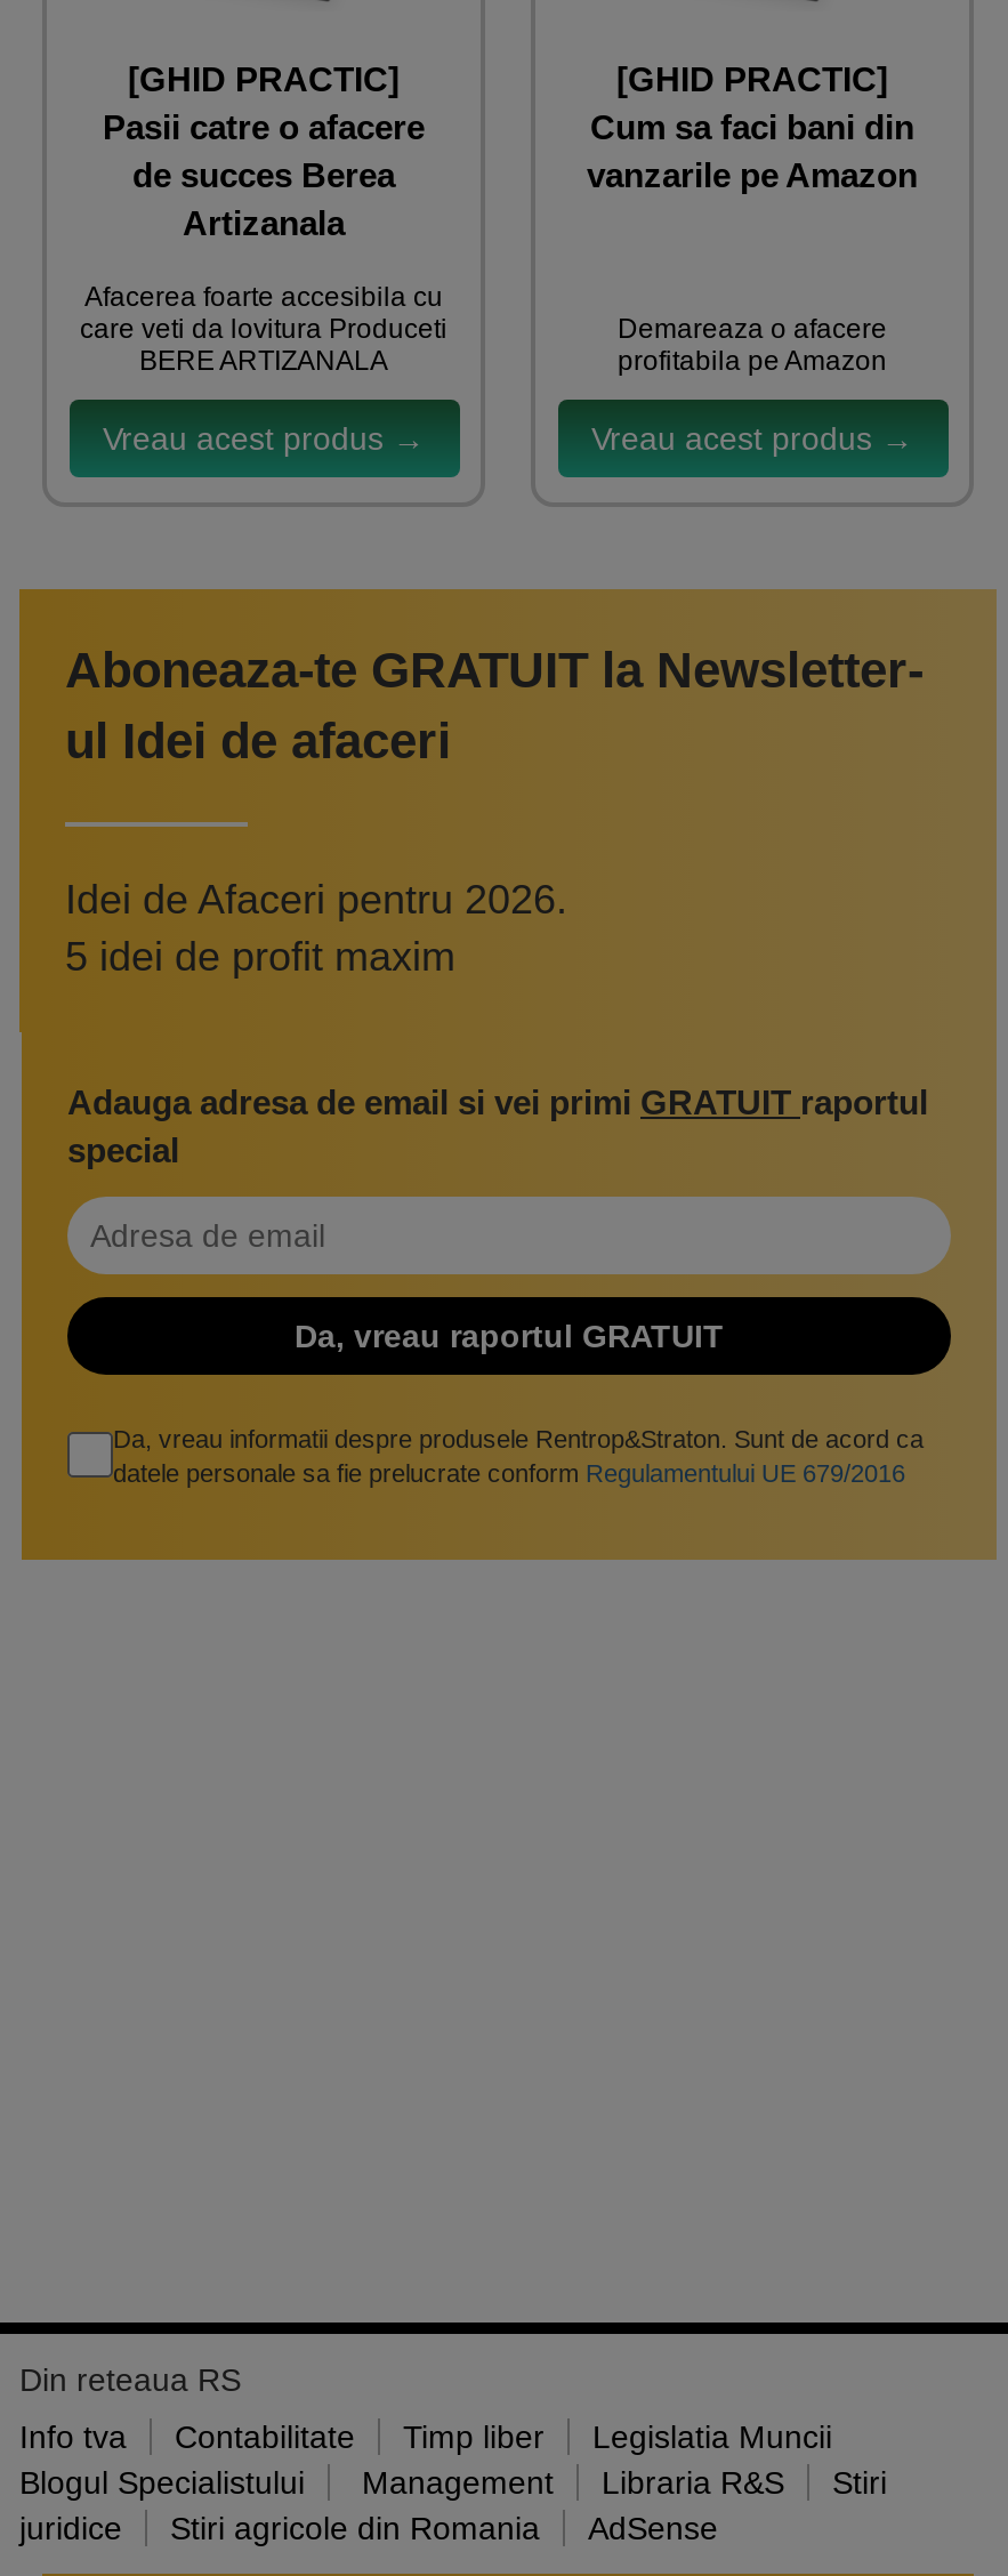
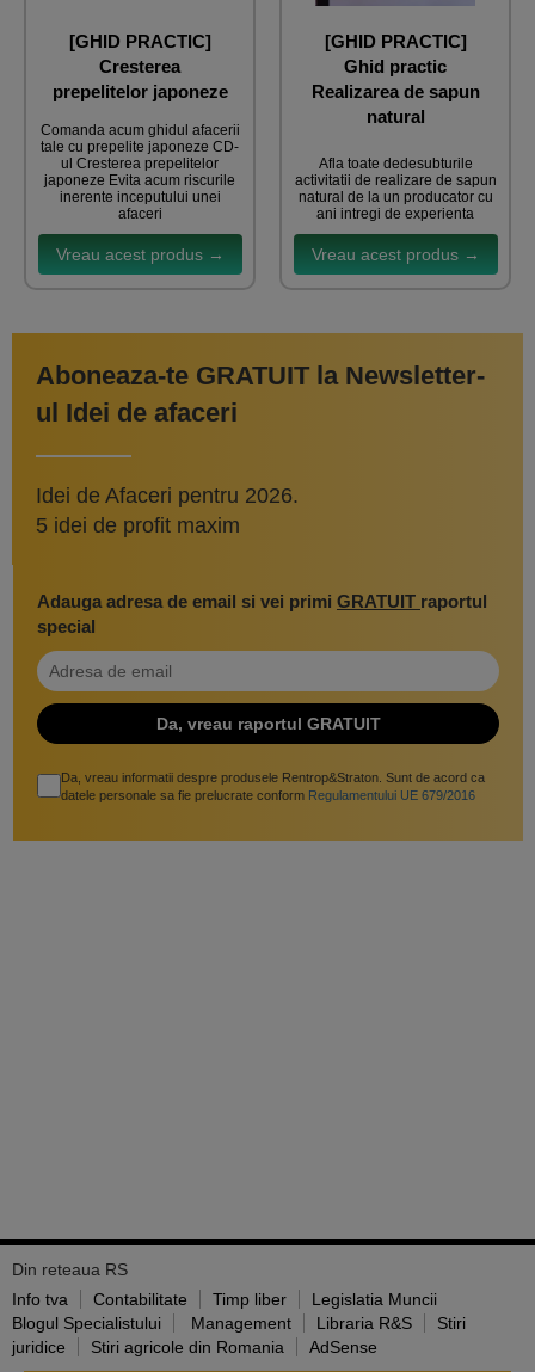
- Pasii catre o afacere
- de succes Berea
- Artizanala
+ Cresterea
+ prepelitelor japoneze

- Cum sa faci bani din
- vanzarile pe Amazon
+ Ghid practic
+ Realizarea de sapun
+ natural

- Afacerea foarte accesibila cu
- care veti da lovitura Produceti
- BERE ARTIZANALA
+ Comanda acum ghidul afacerii
+ tale cu prepelite japoneze CD-
+ ul Cresterea prepelitelor
+ japoneze Evita acum riscurile
+ inerente inceputului unei
+ afaceri

- Demareaza o afacere
- profitabila pe Amazon
+ Afla toate dedesubturile
+ activitatii de realizare de sapun
+ natural de la un producator cu
+ ani intregi de experienta
